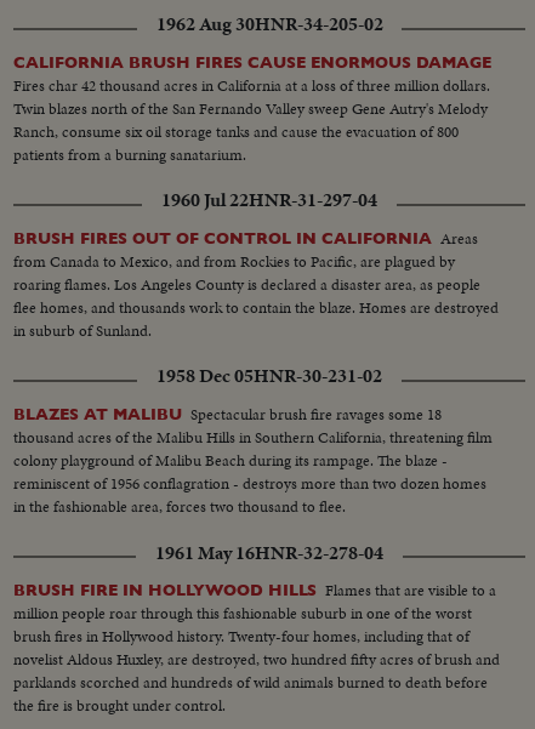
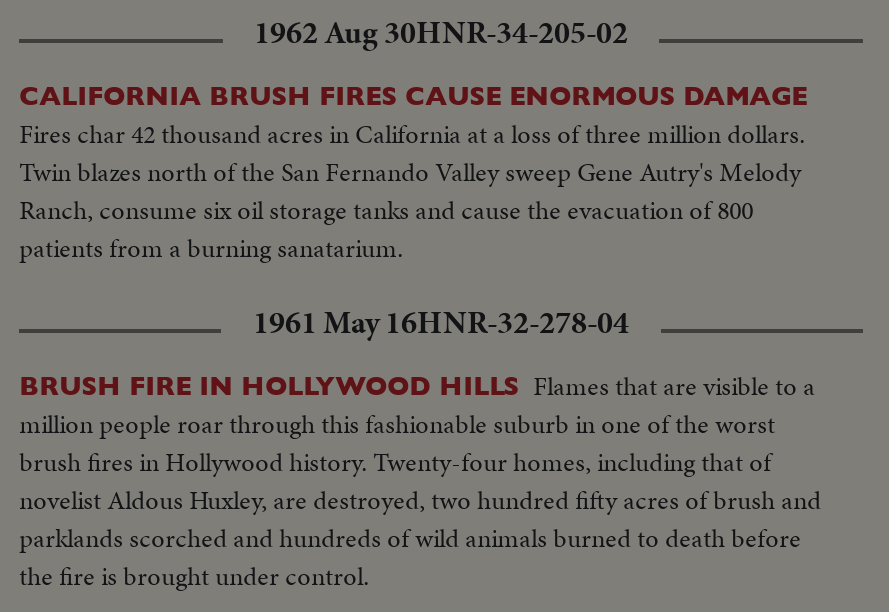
- 1960 Jul 22HNR-31-297-04
- BRUSH FIRES OUT OF CONTROL IN CALIFORNIA Areas
- from Canada to Mexico, and from Rockies to Pacific, are plagued by
- roaring flames. Los Angeles County is declared a disaster area, as people
- flee homes, and thousands work to contain the blaze. Homes are destroyed
- in suburb of Sunland.
- 1958 Dec 05HNR-30-231-02
- BLAZES AT MALIBU Spectacular brush fire ravages some 18
- thousand acres of the Malibu Hills in Southern California, threatening film
- colony playground of Malibu Beach during its rampage. The blaze -
- reminiscent of 1956 conflagration - destroys more than two dozen homes
- in the fashionable area, forces two thousand to flee.
